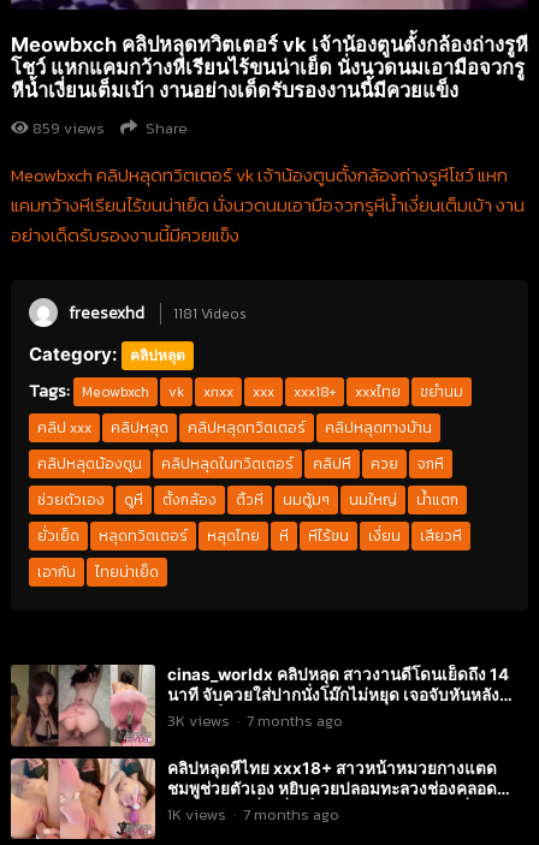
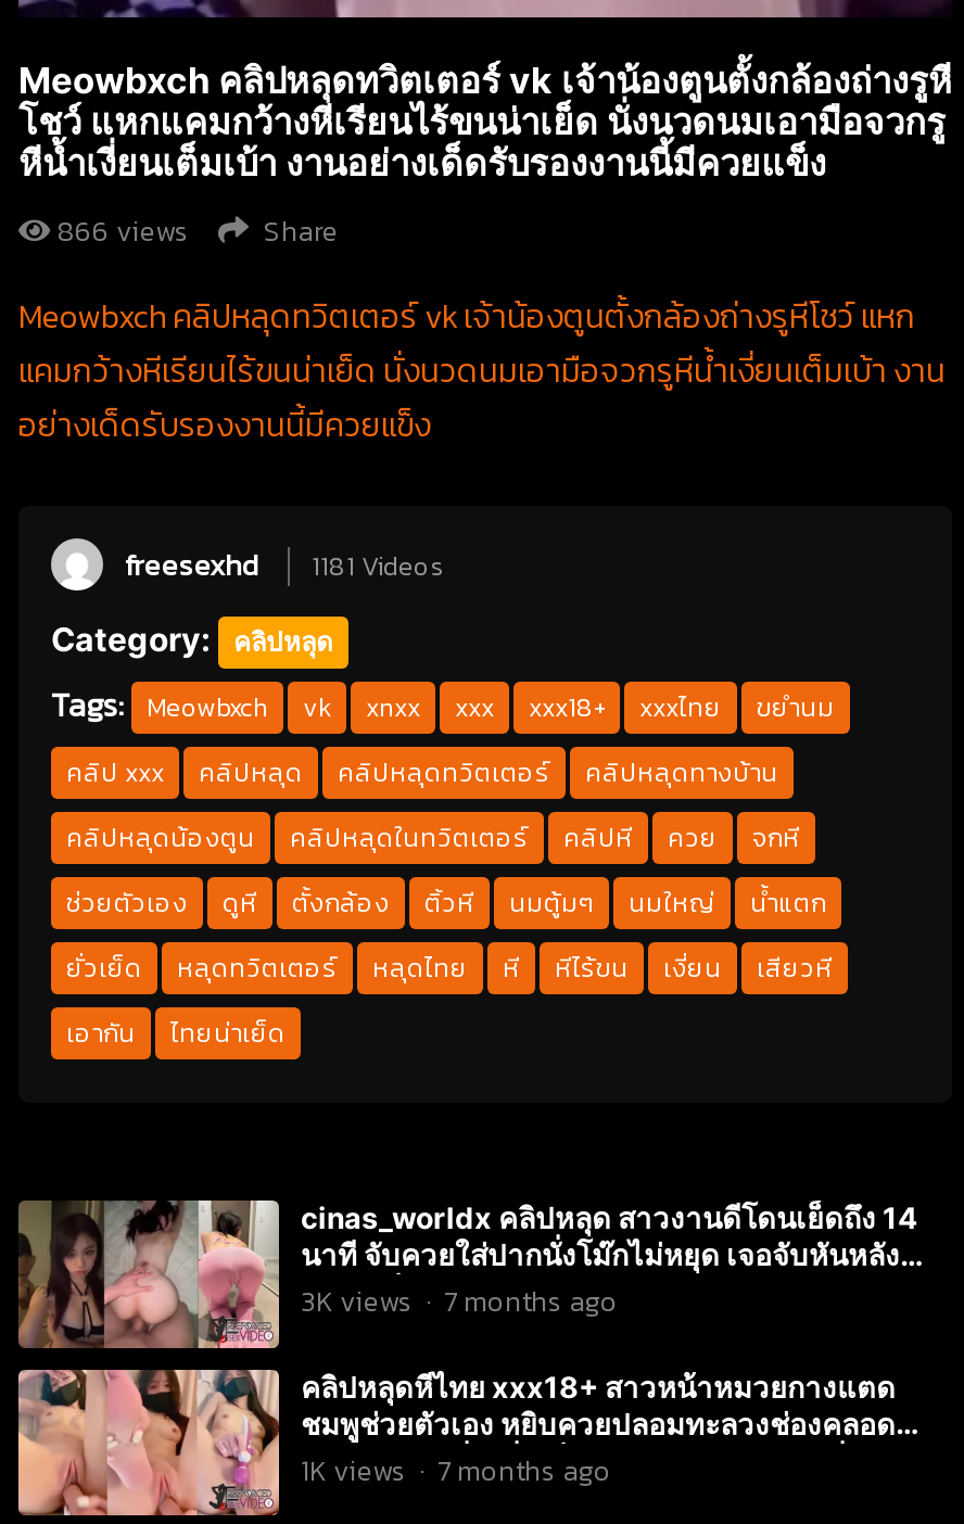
- 859 views Share
+ 866 views Share
